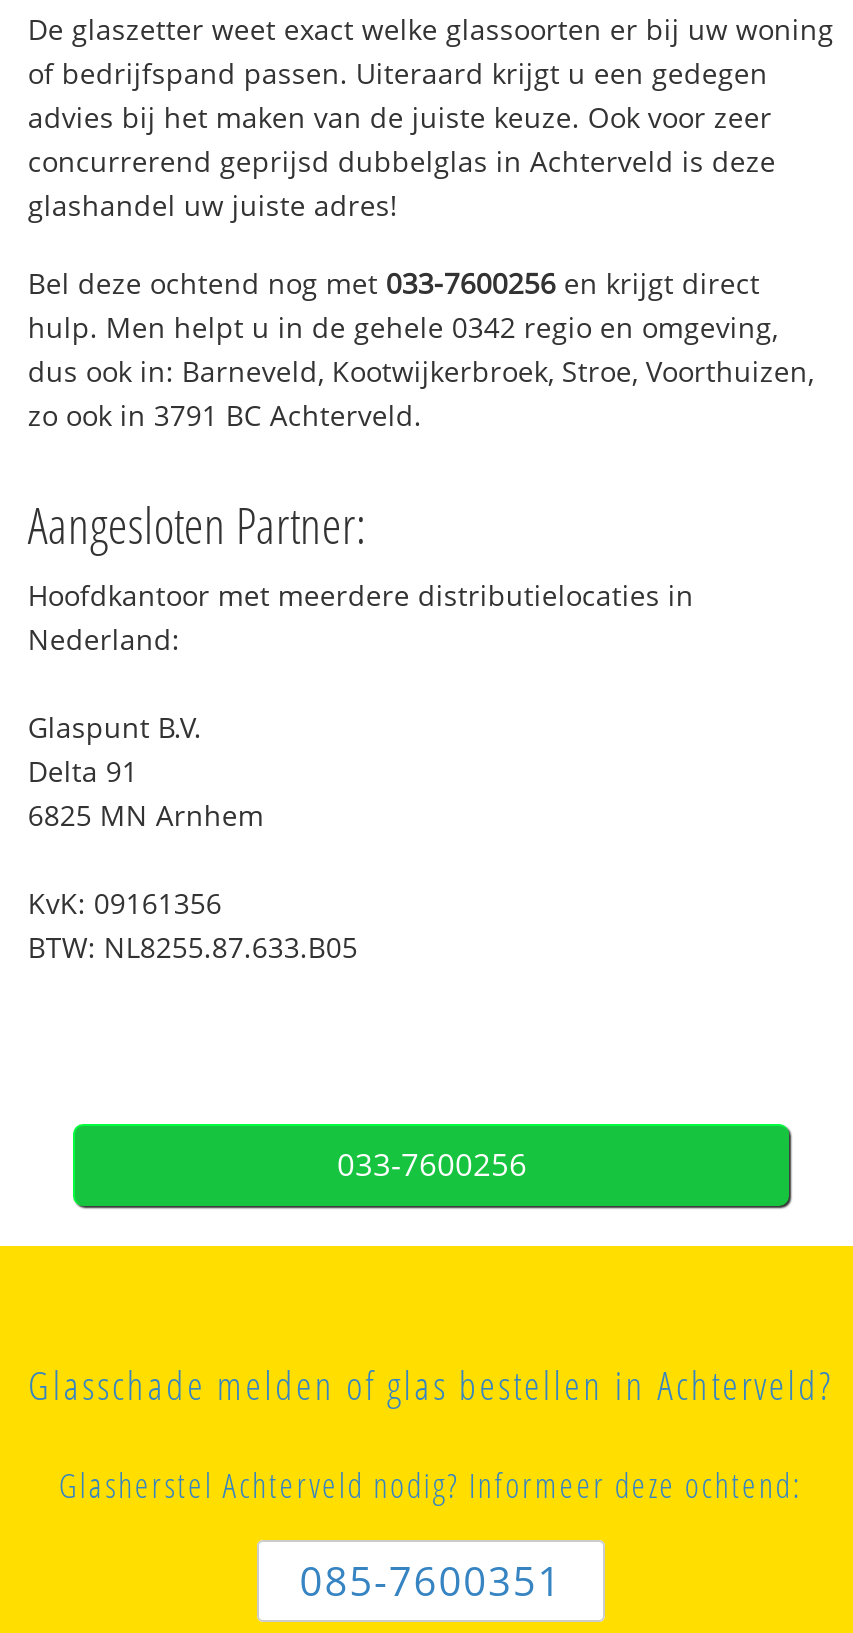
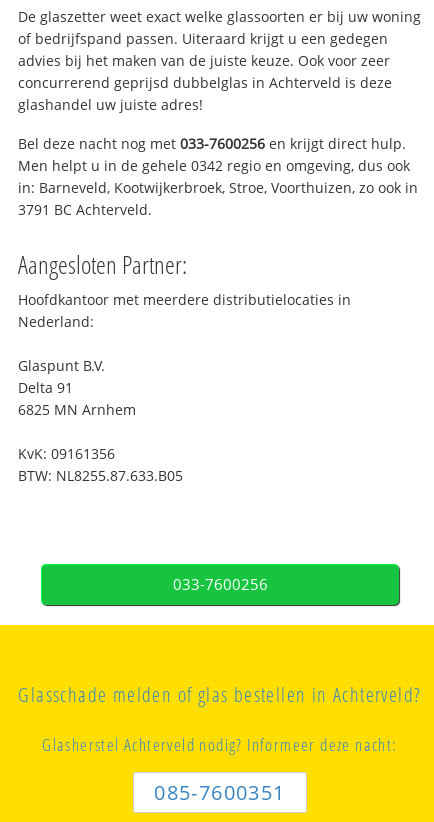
- Bel deze ochtend nog met 033-7600256 en krijgt direct
- hulp. Men helpt u in de gehele 0342 regio en omgeving,
- dus ook in: Barneveld, Kootwijkerbroek, Stroe, Voorthuizen,
- zo ook in 3791 BC Achterveld.
+ Bel deze nacht nog met 033-7600256 en krijgt direct hulp.
+ Men helpt u in de gehele 0342 regio en omgeving, dus ook
+ in: Barneveld, Kootwijkerbroek, Stroe, Voorthuizen, zo ook in
+ 3791 BC Achterveld.

- Glasherstel Achterveld nodig? Informeer deze ochtend:
+ Glasherstel Achterveld nodig? Informeer deze nacht:
